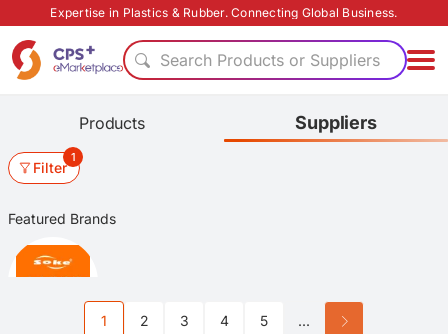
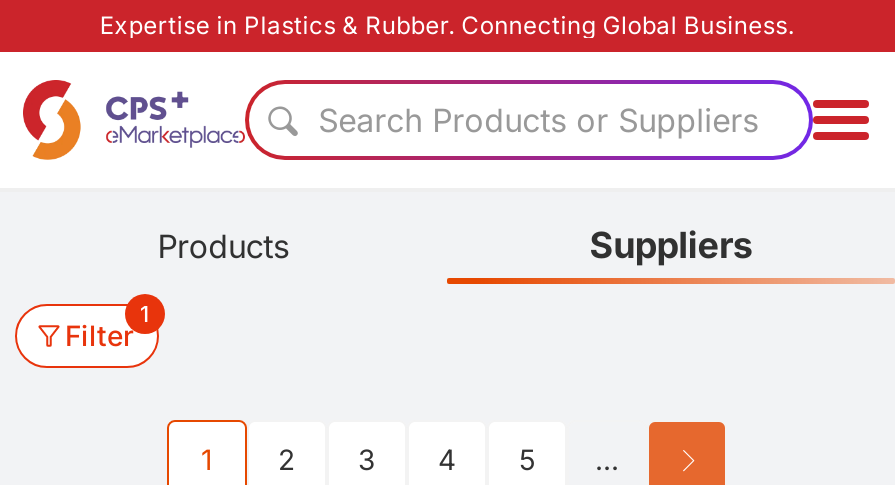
- Featured Brands

- [image]
